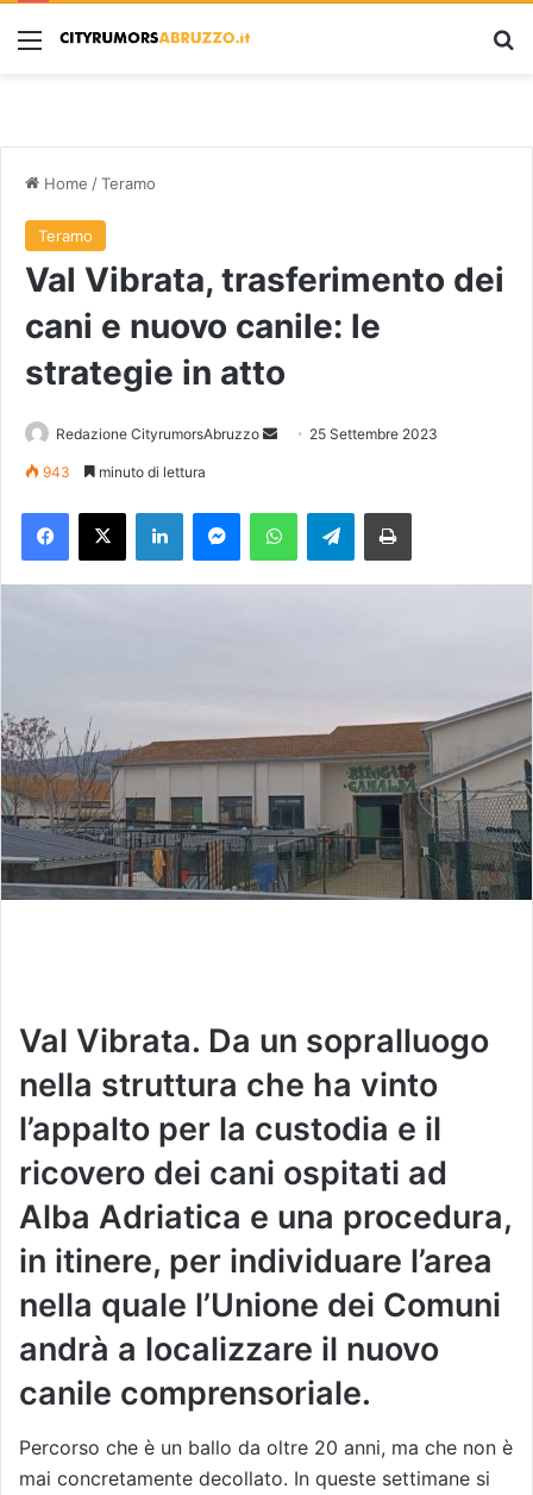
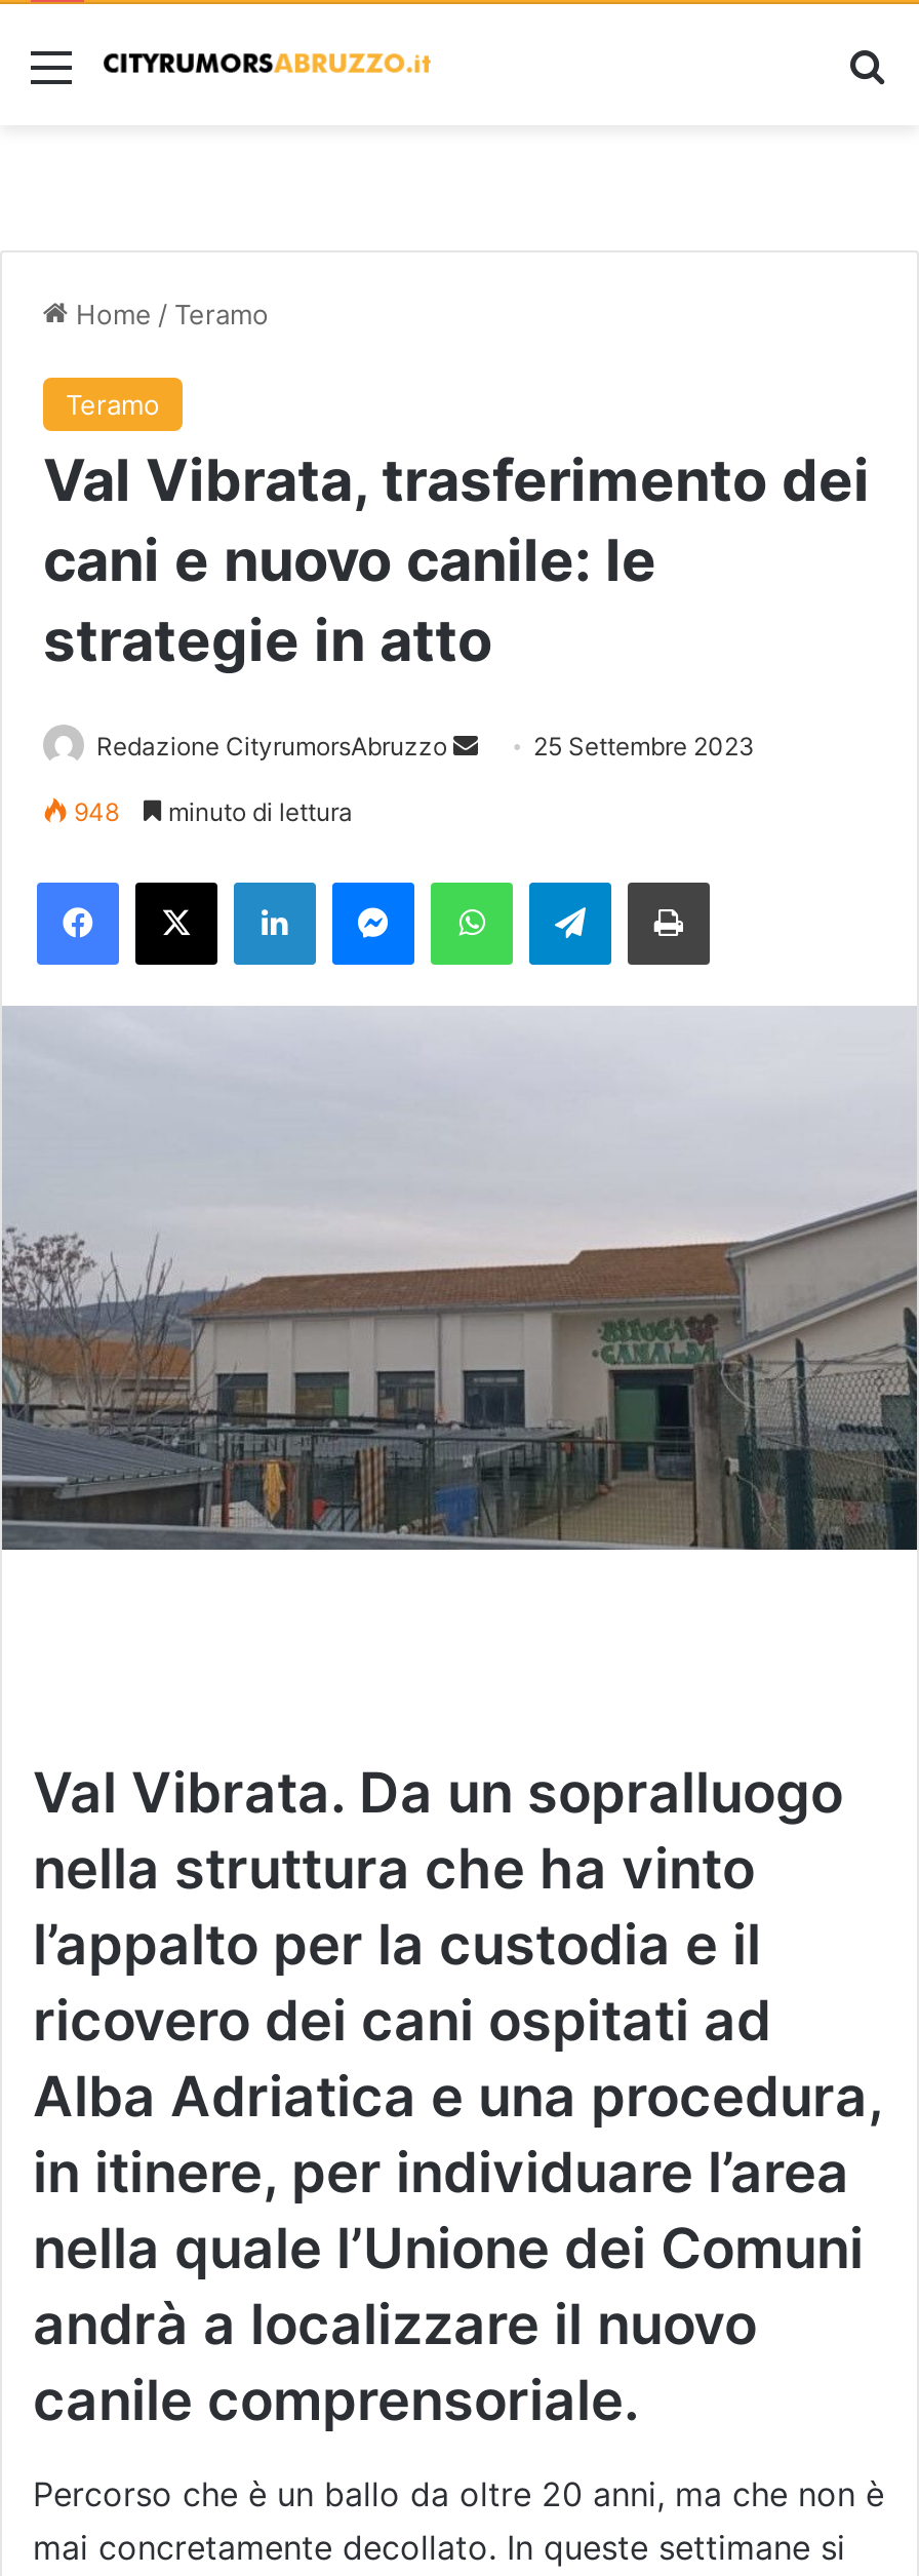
- 943 minuto di lettura
+ 948 minuto di lettura
